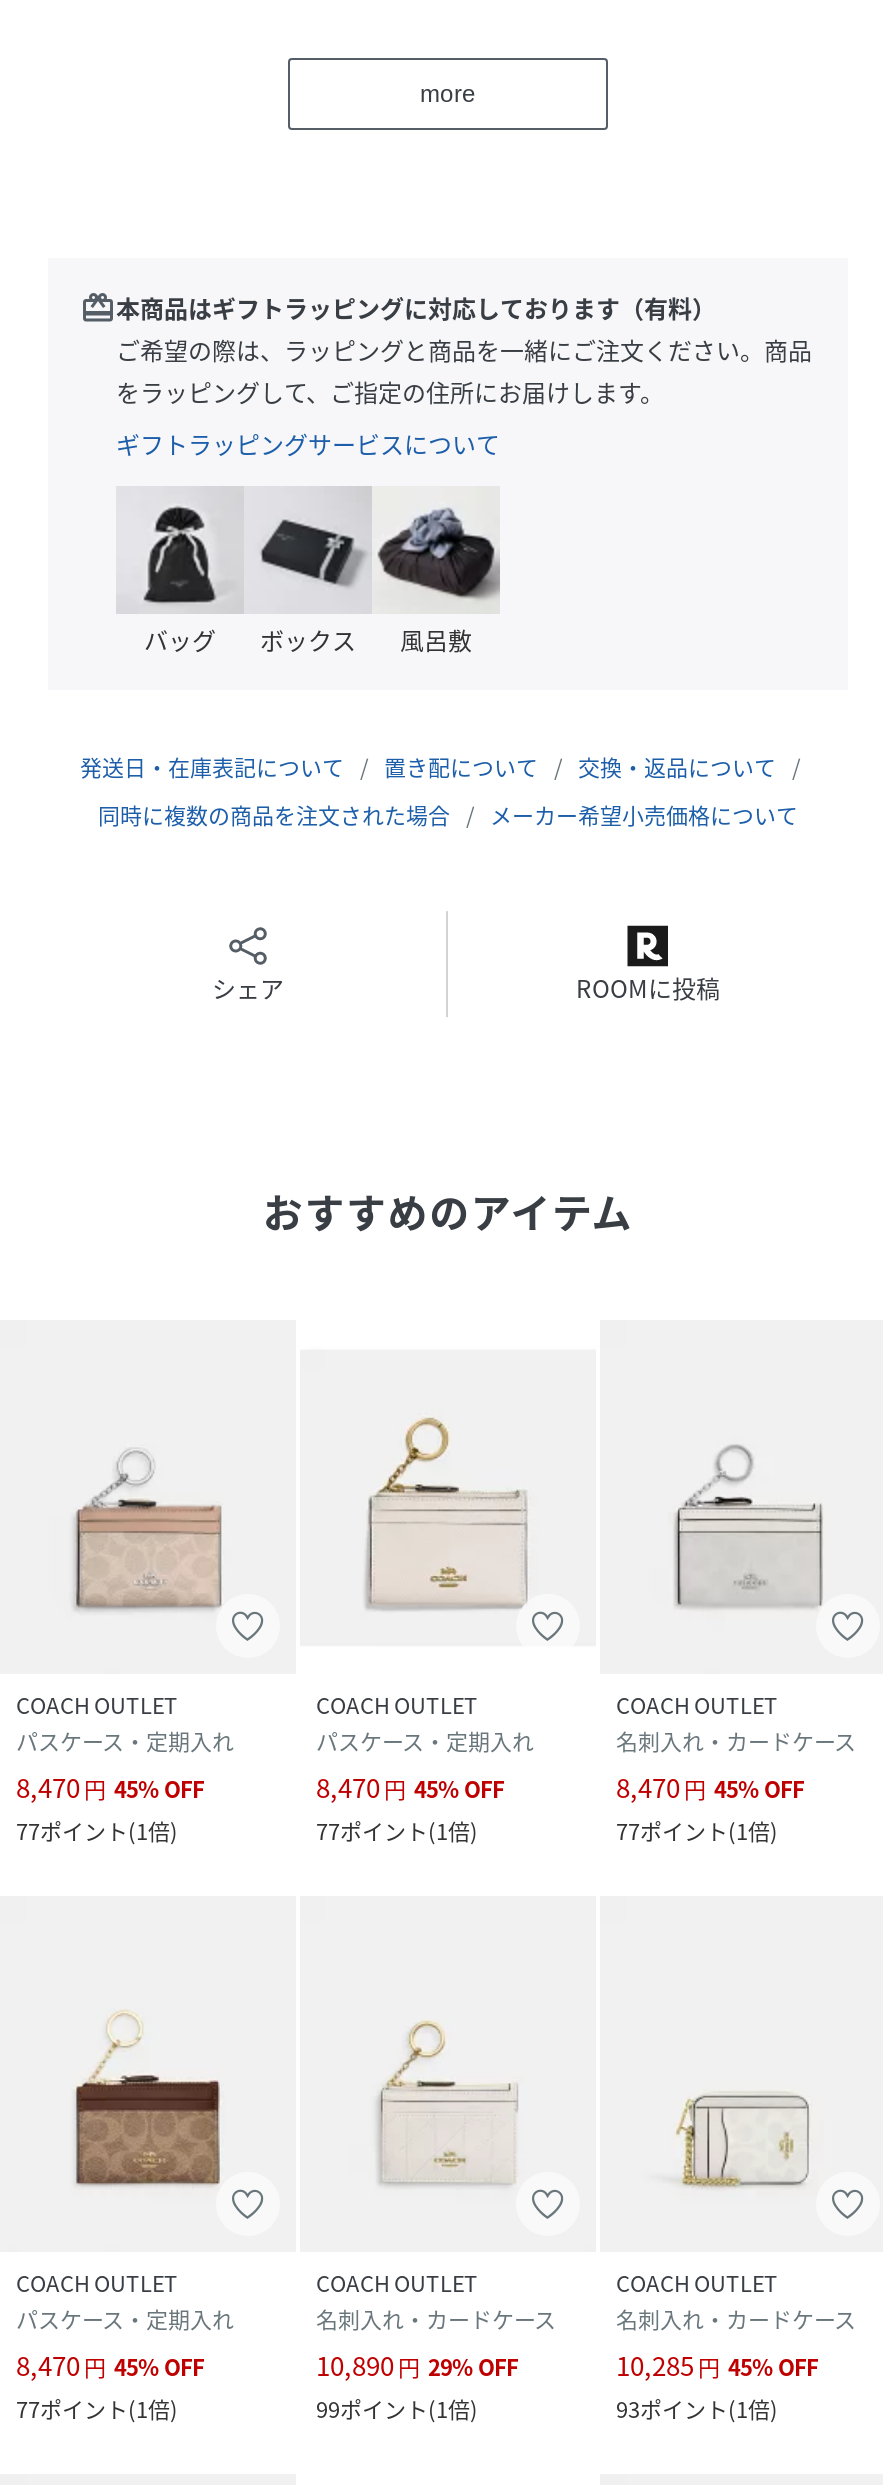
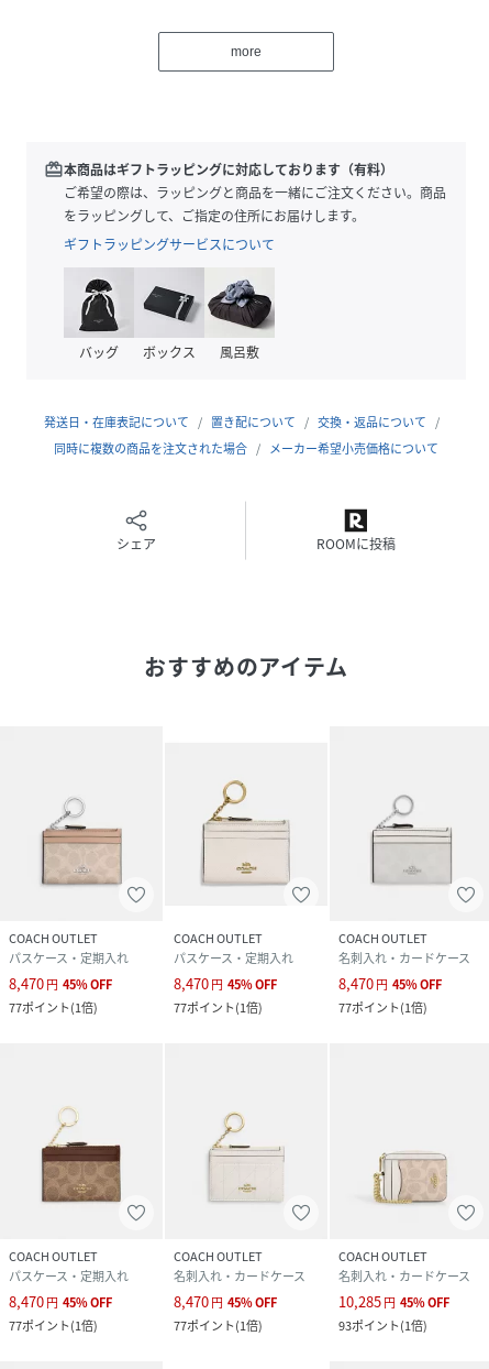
- [image]
+ [image]

- 10,890 円 29% OFF
+ 8,470 円 45% OFF

- 99ポイント(1倍)
+ 77ポイント(1倍)
